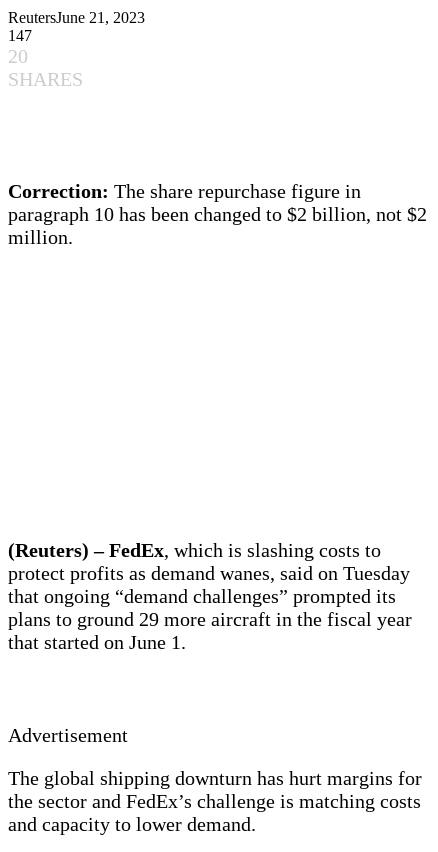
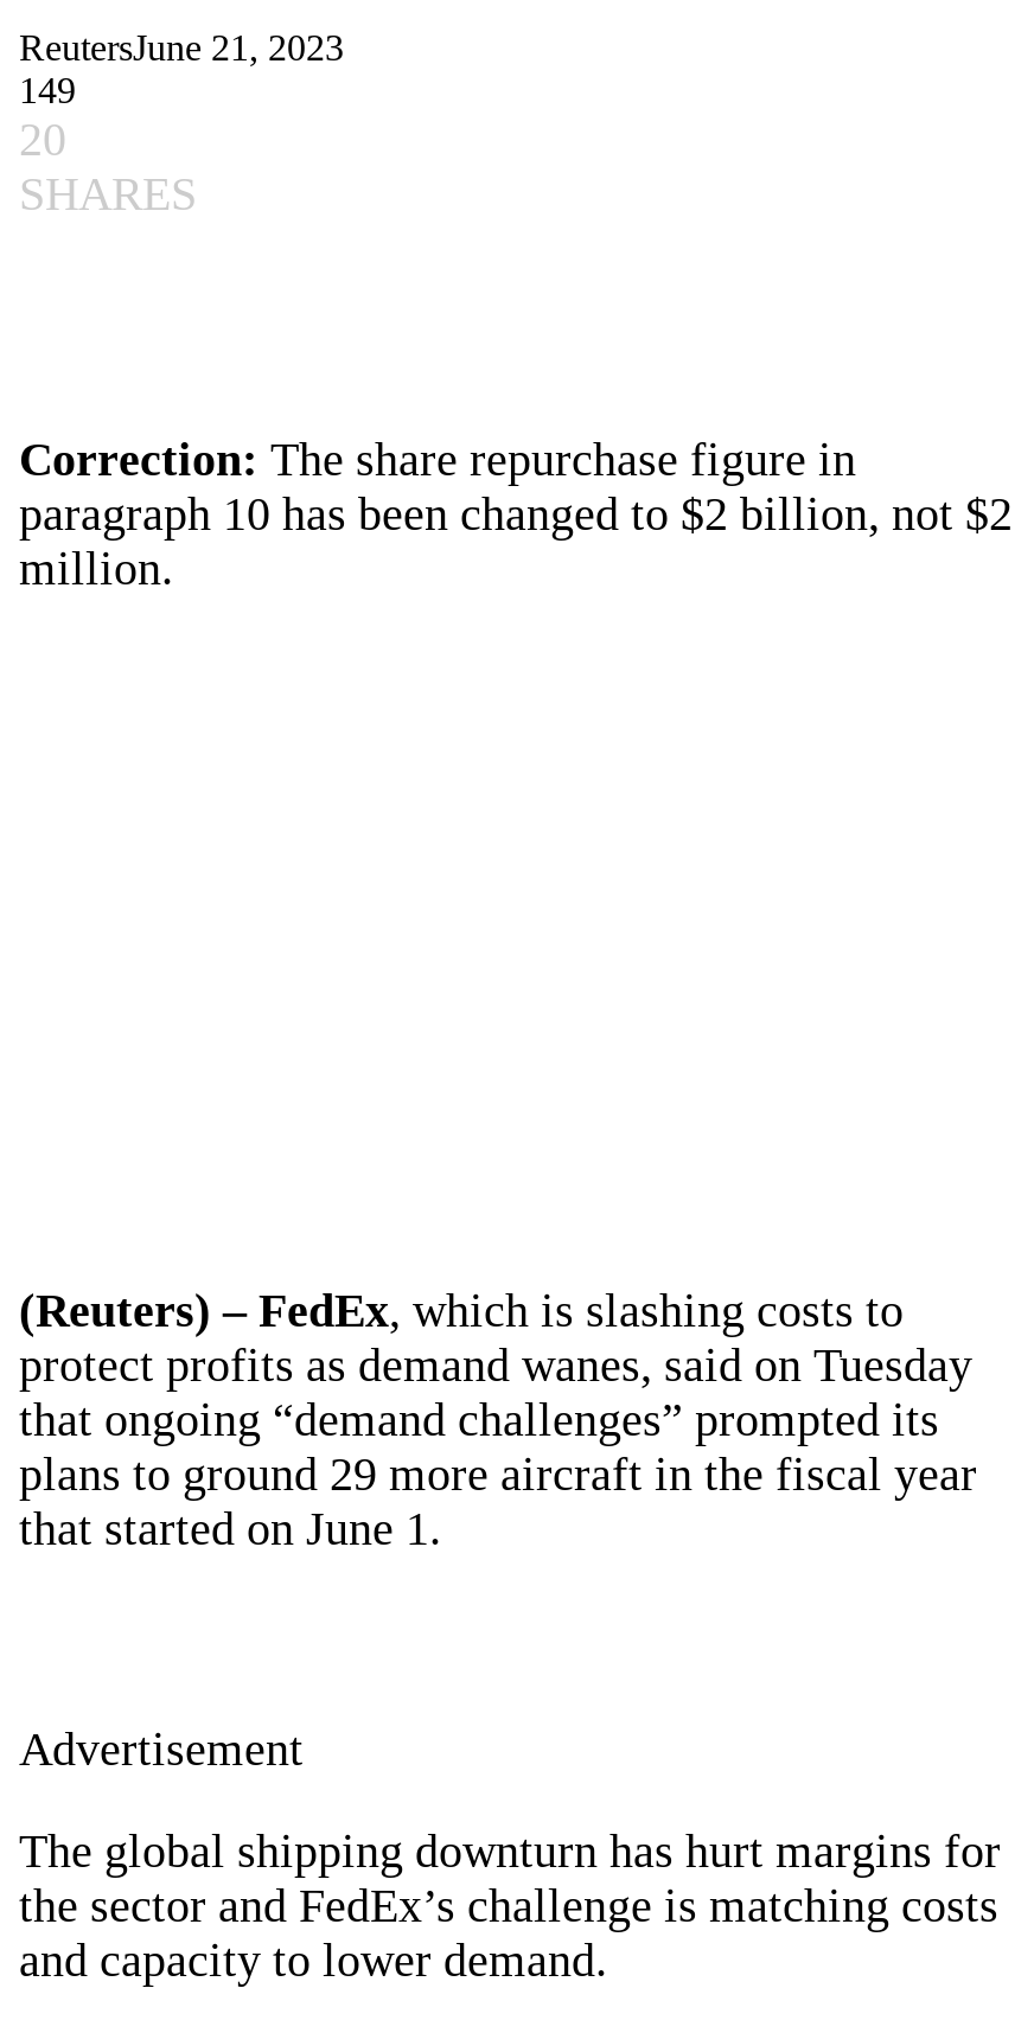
- 147
+ 149
